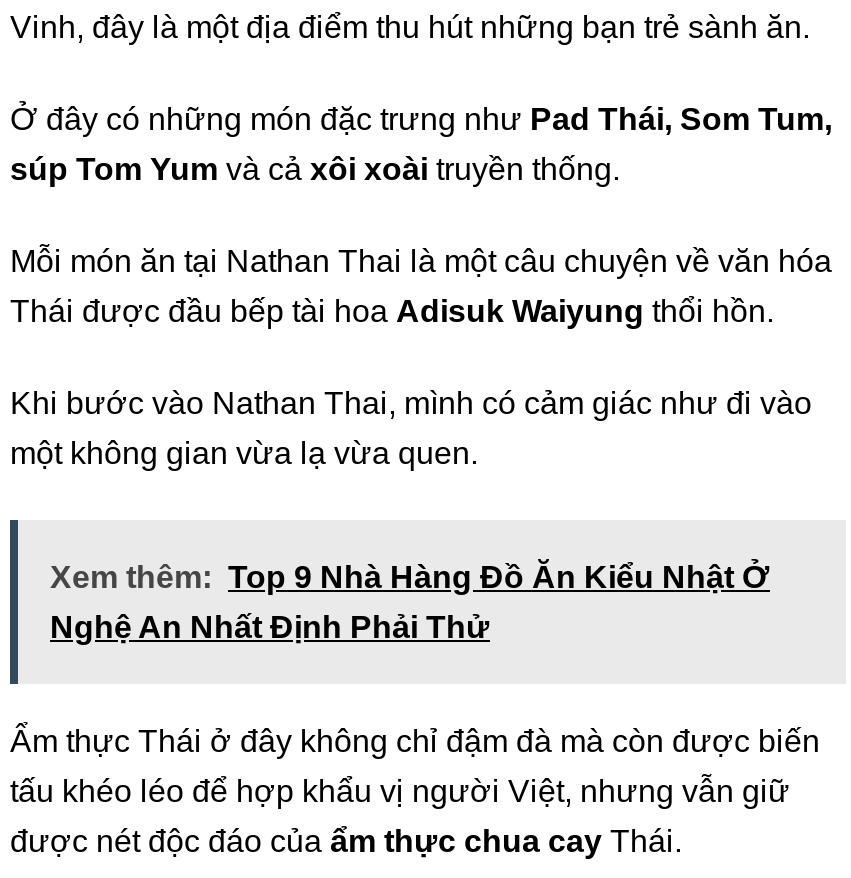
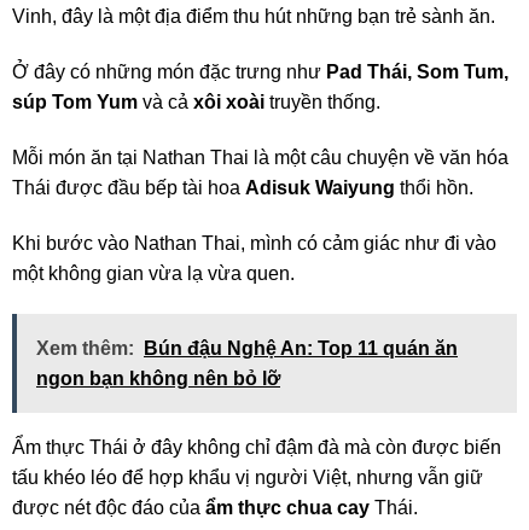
- Xem thêm: Top 9 Nhà Hàng Đồ Ăn Kiểu Nhật Ở
+ Xem thêm: Bún đậu Nghệ An: Top 11 quán ăn

- Nghệ An Nhất Định Phải Thử
+ ngon bạn không nên bỏ lỡ
